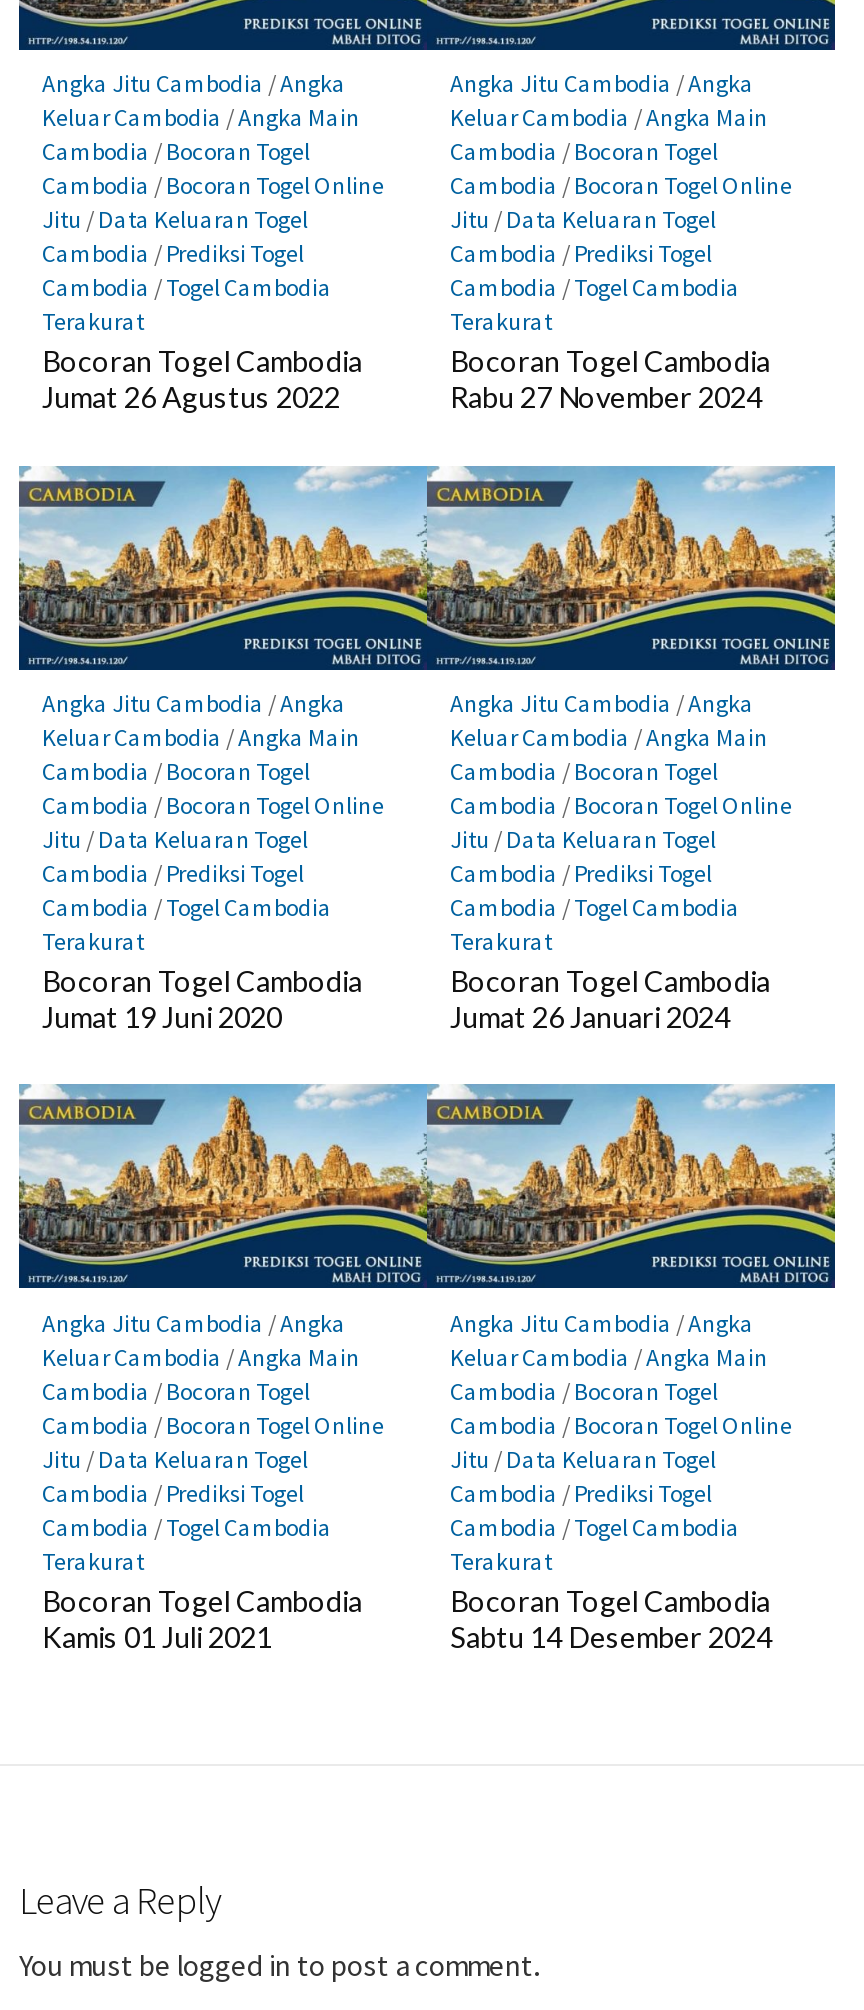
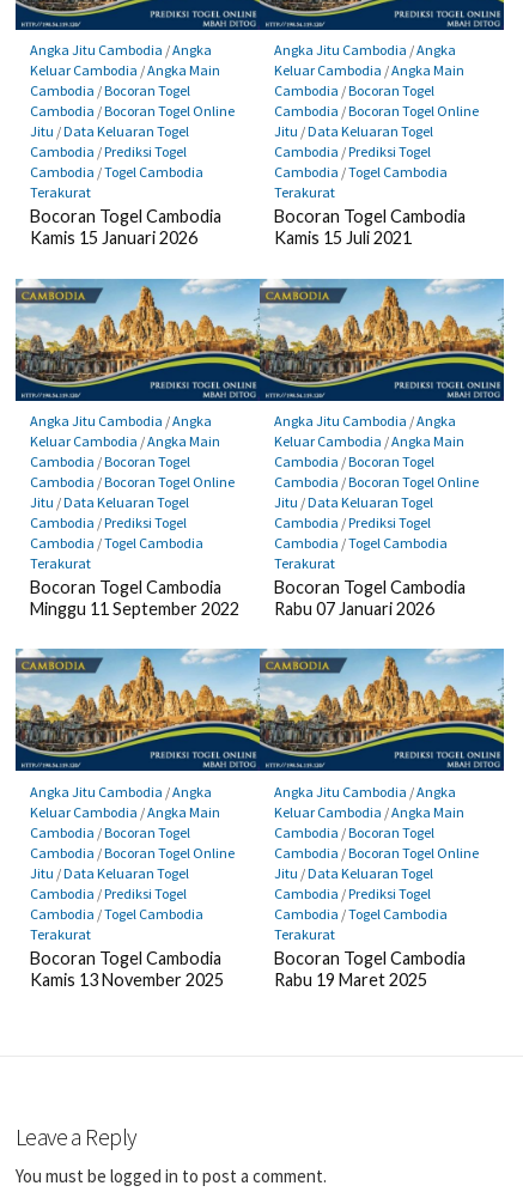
- Jumat 26 Agustus 2022
+ Kamis 15 Januari 2026

- Rabu 27 November 2024
+ Kamis 15 Juli 2021

- Jumat 19 Juni 2020
+ Minggu 11 September 2022

- Jumat 26 Januari 2024
+ Rabu 07 Januari 2026

- Kamis 01 Juli 2021
+ Kamis 13 November 2025

- Sabtu 14 Desember 2024
+ Rabu 19 Maret 2025
